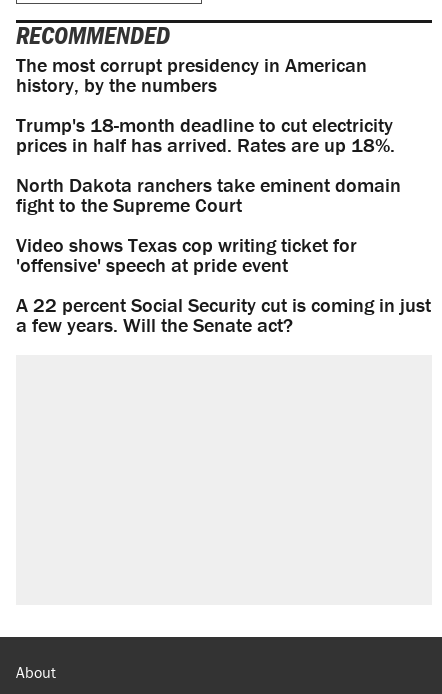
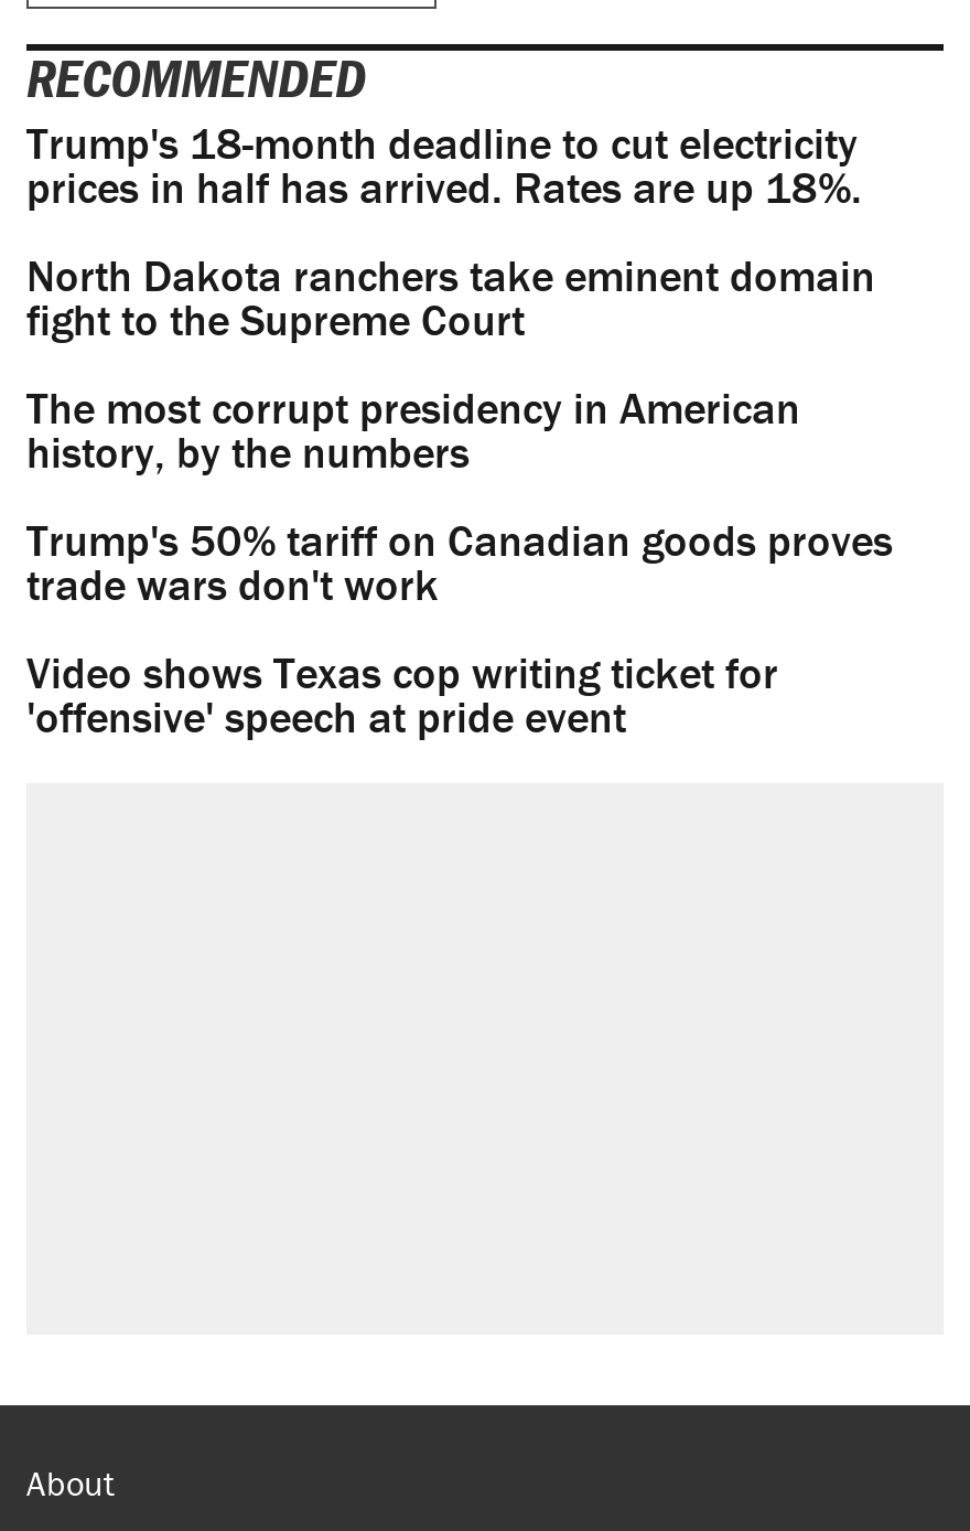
moved down: The most corrupt presidency in American | history, by the numbers

moved up: Trump's 18-month deadline to cut electricity | prices in half has arrived. Rates are up 18%. | North Dakota ranchers take eminent domain | fight to the Supreme Court

+ Trump's 50% tariff on Canadian goods proves
+ trade wars don't work

moved down: Video shows Texas cop writing ticket for | 'offensive' speech at pride event

- A 22 percent Social Security cut is coming in just
- a few years. Will the Senate act?
